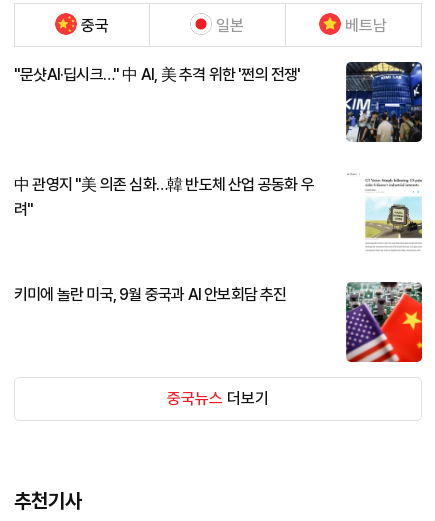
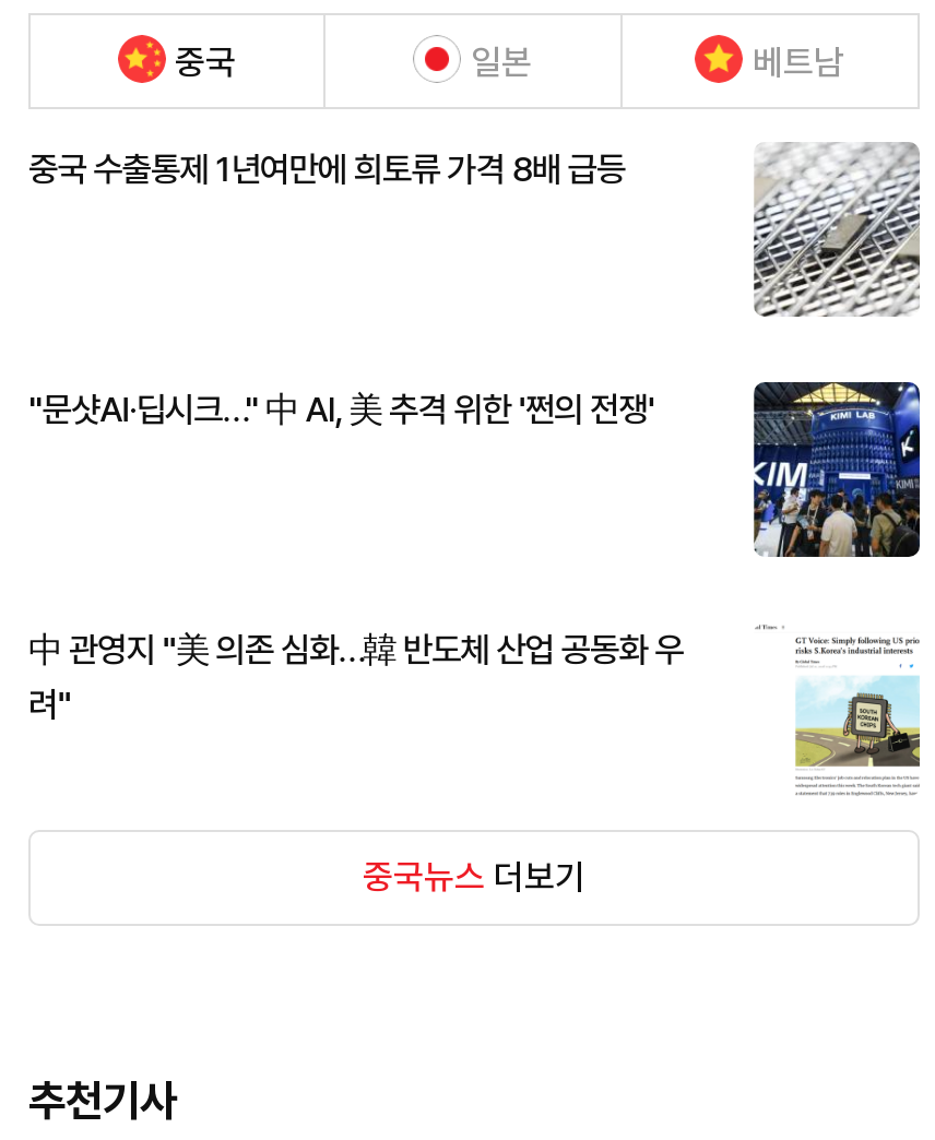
+ 중국 수출통제 1년여만에 희토류 가격 8배 급등

+ [image]

moved down: [image]

moved down: 中 관영지 "美 의존 심화…韓 반도체 산업 공동화 우 | 려"

- 키미에 놀란 미국, 9월 중국과 AI 안보회담 추진

- [image]
